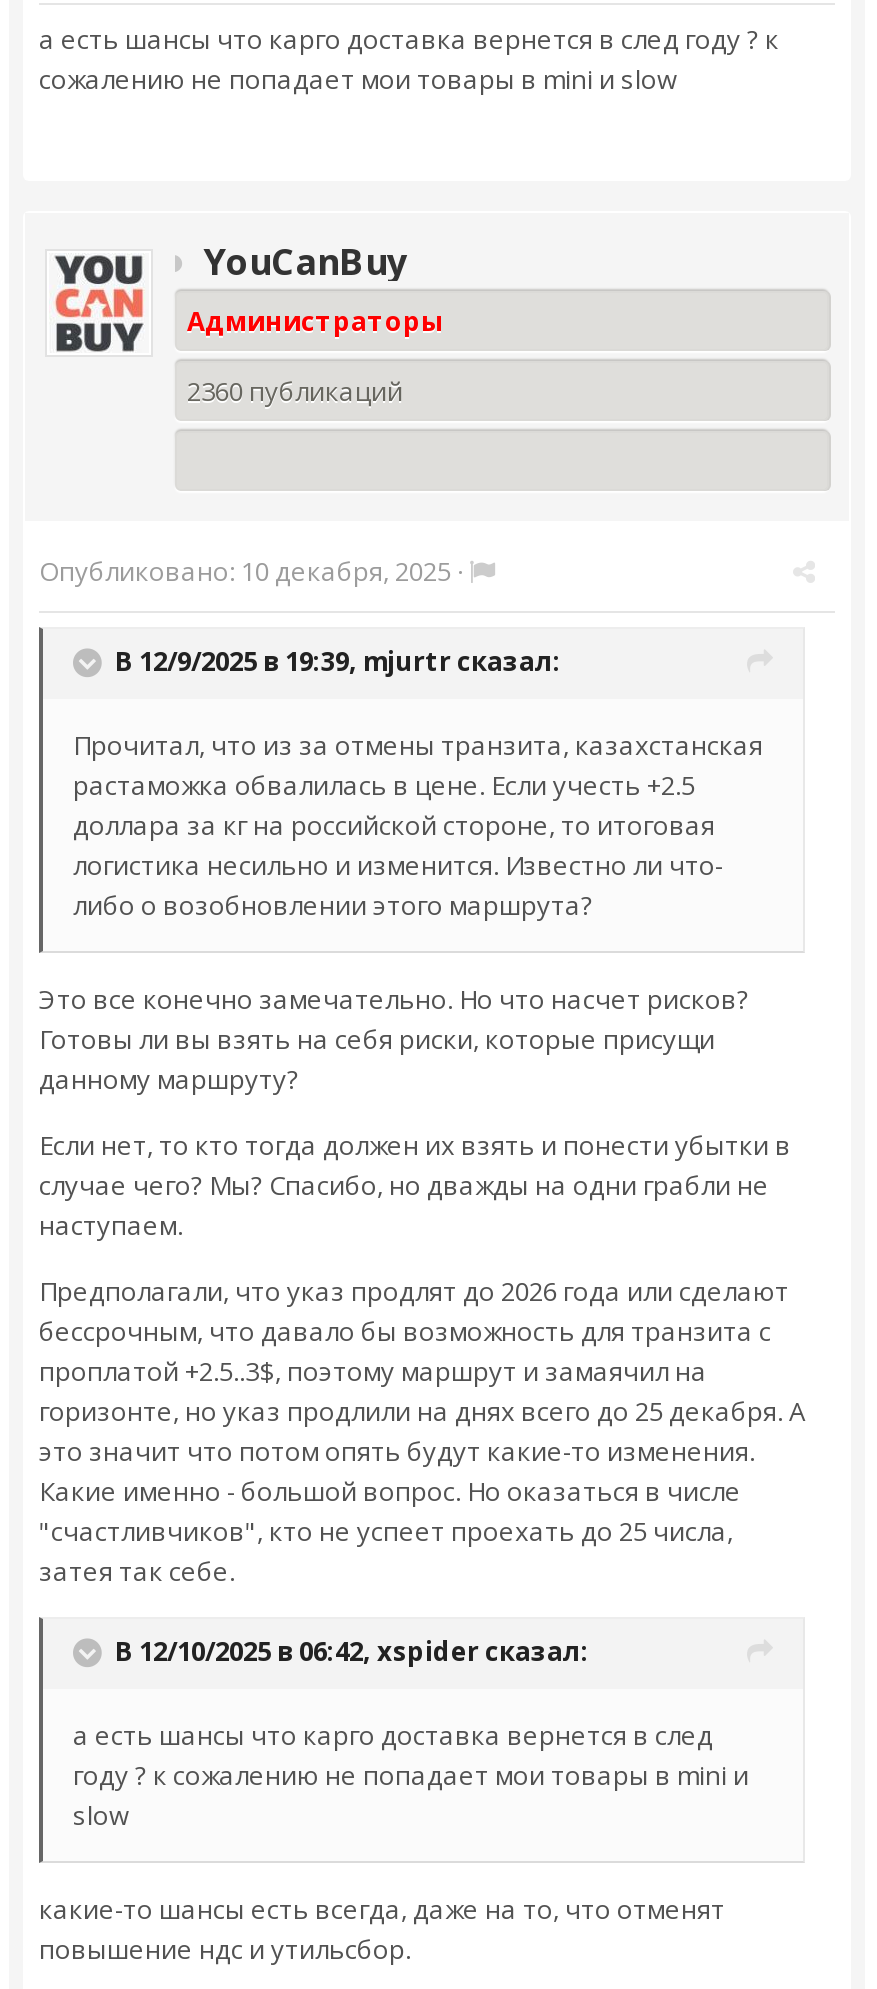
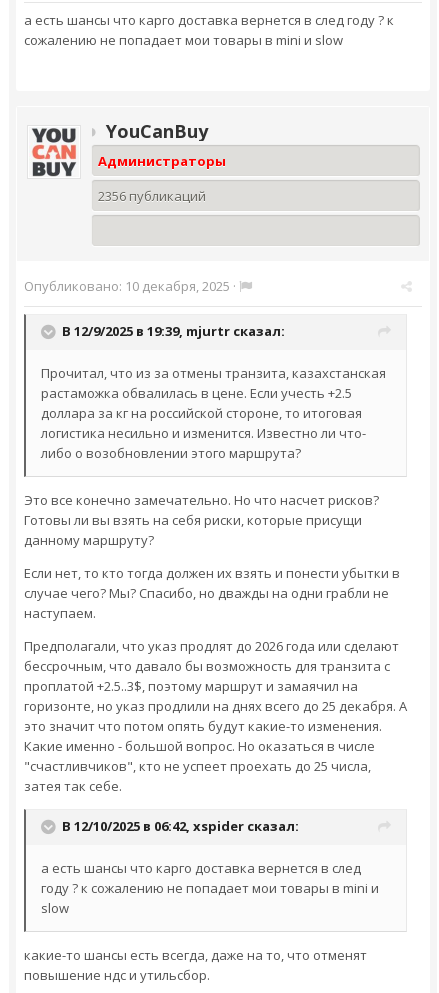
- 2360 публикаций
+ 2356 публикаций
